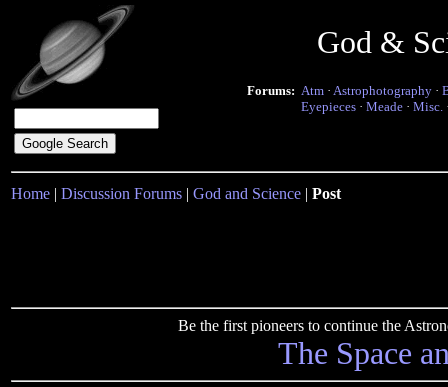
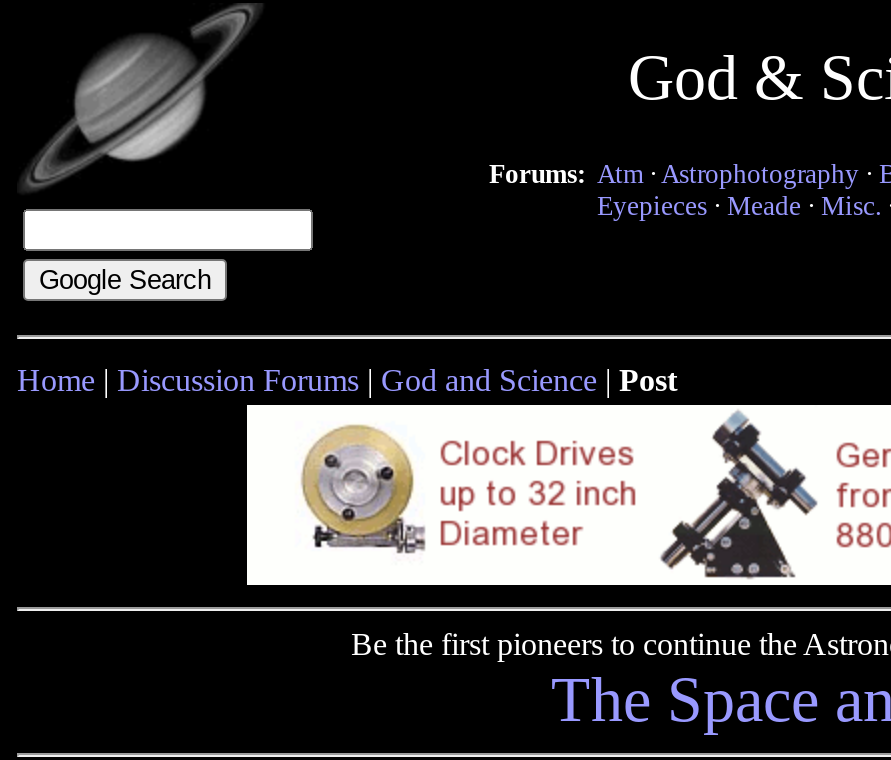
+ [image]
